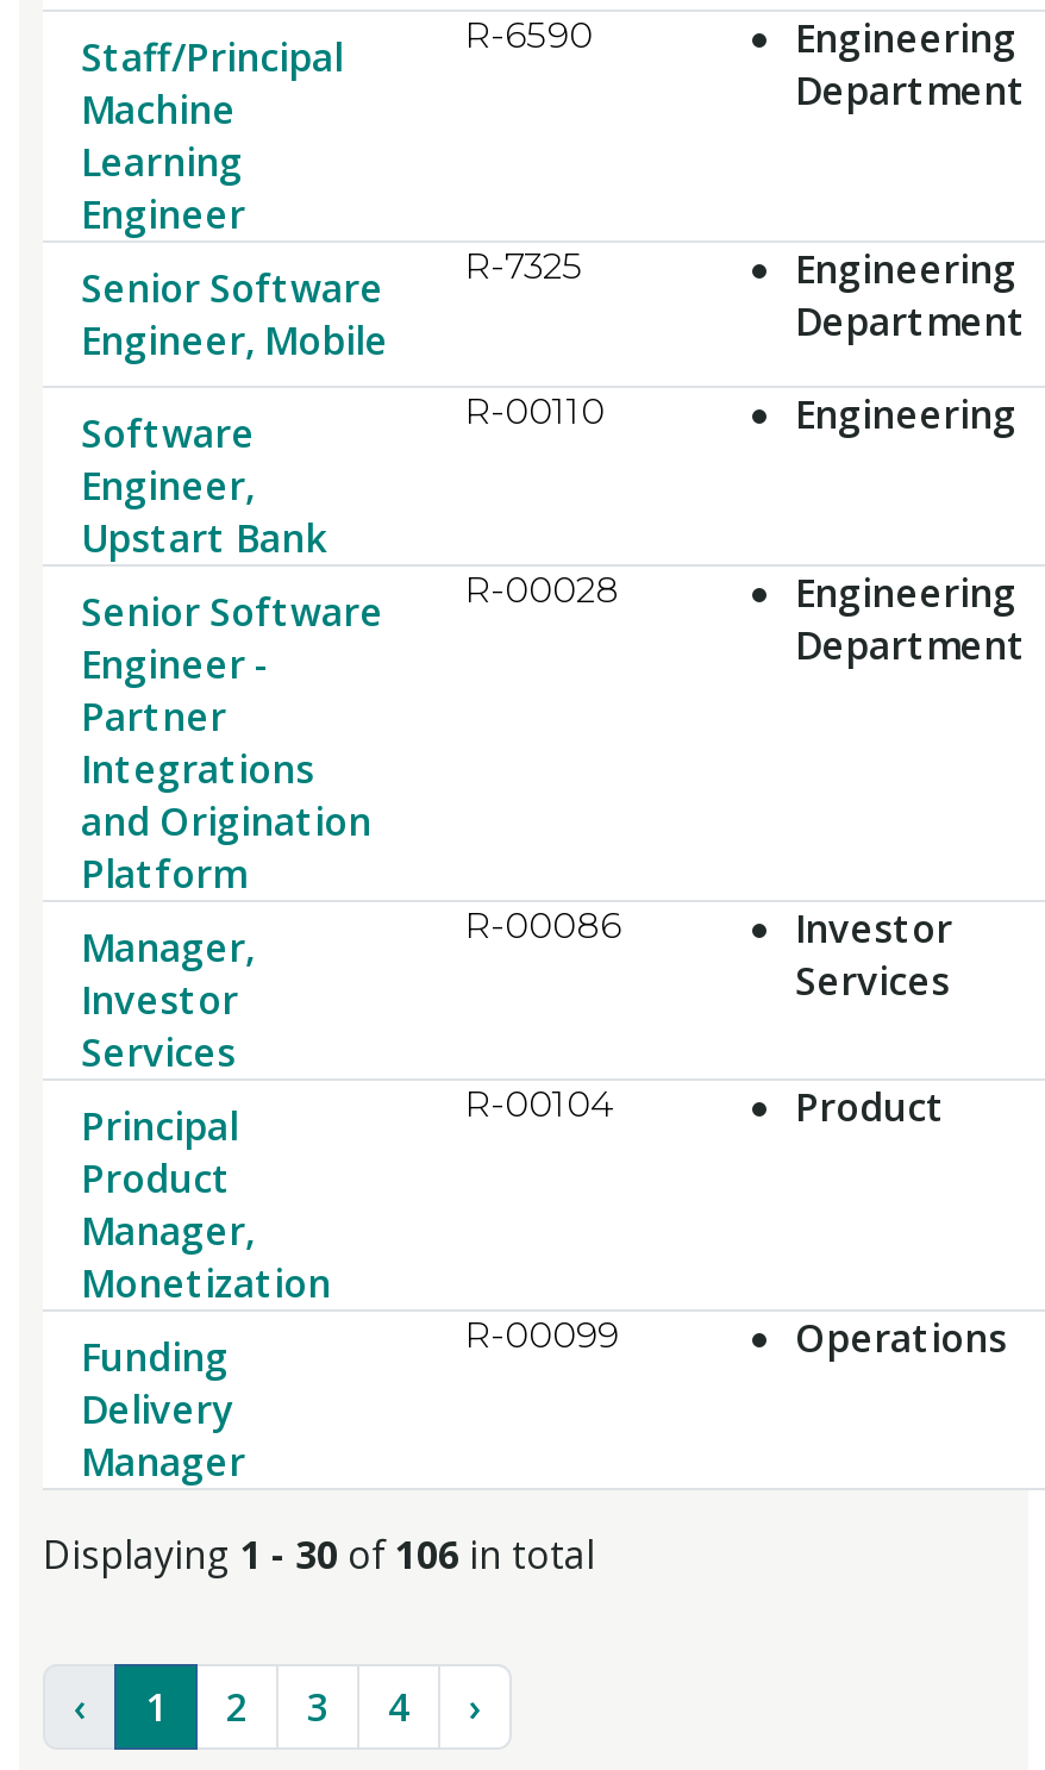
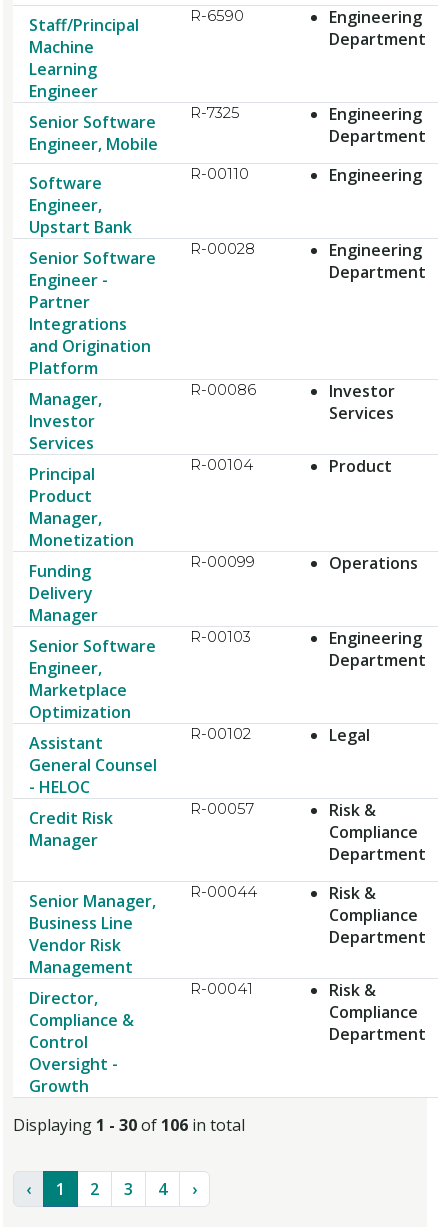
+ Senior Software
+ Engineer,
+ Marketplace
+ Optimization

+ Assistant
+ General Counsel
+ - HELOC

+ Credit Risk
+ Manager

+ R-00057
+ Risk &
+ Compliance
+ Department
+ Senior Manager,
+ Business Line
+ Vendor Risk
+ Management

+ R-00044
+ Risk &
+ Compliance
+ Department
+ Director,
+ Compliance &
+ Control
+ Oversight -
+ Growth

+ R-00103
+ Engineering
+ Department

+ R-00102
+ Legal

+ R-00041
+ Risk &
+ Compliance
+ Department
